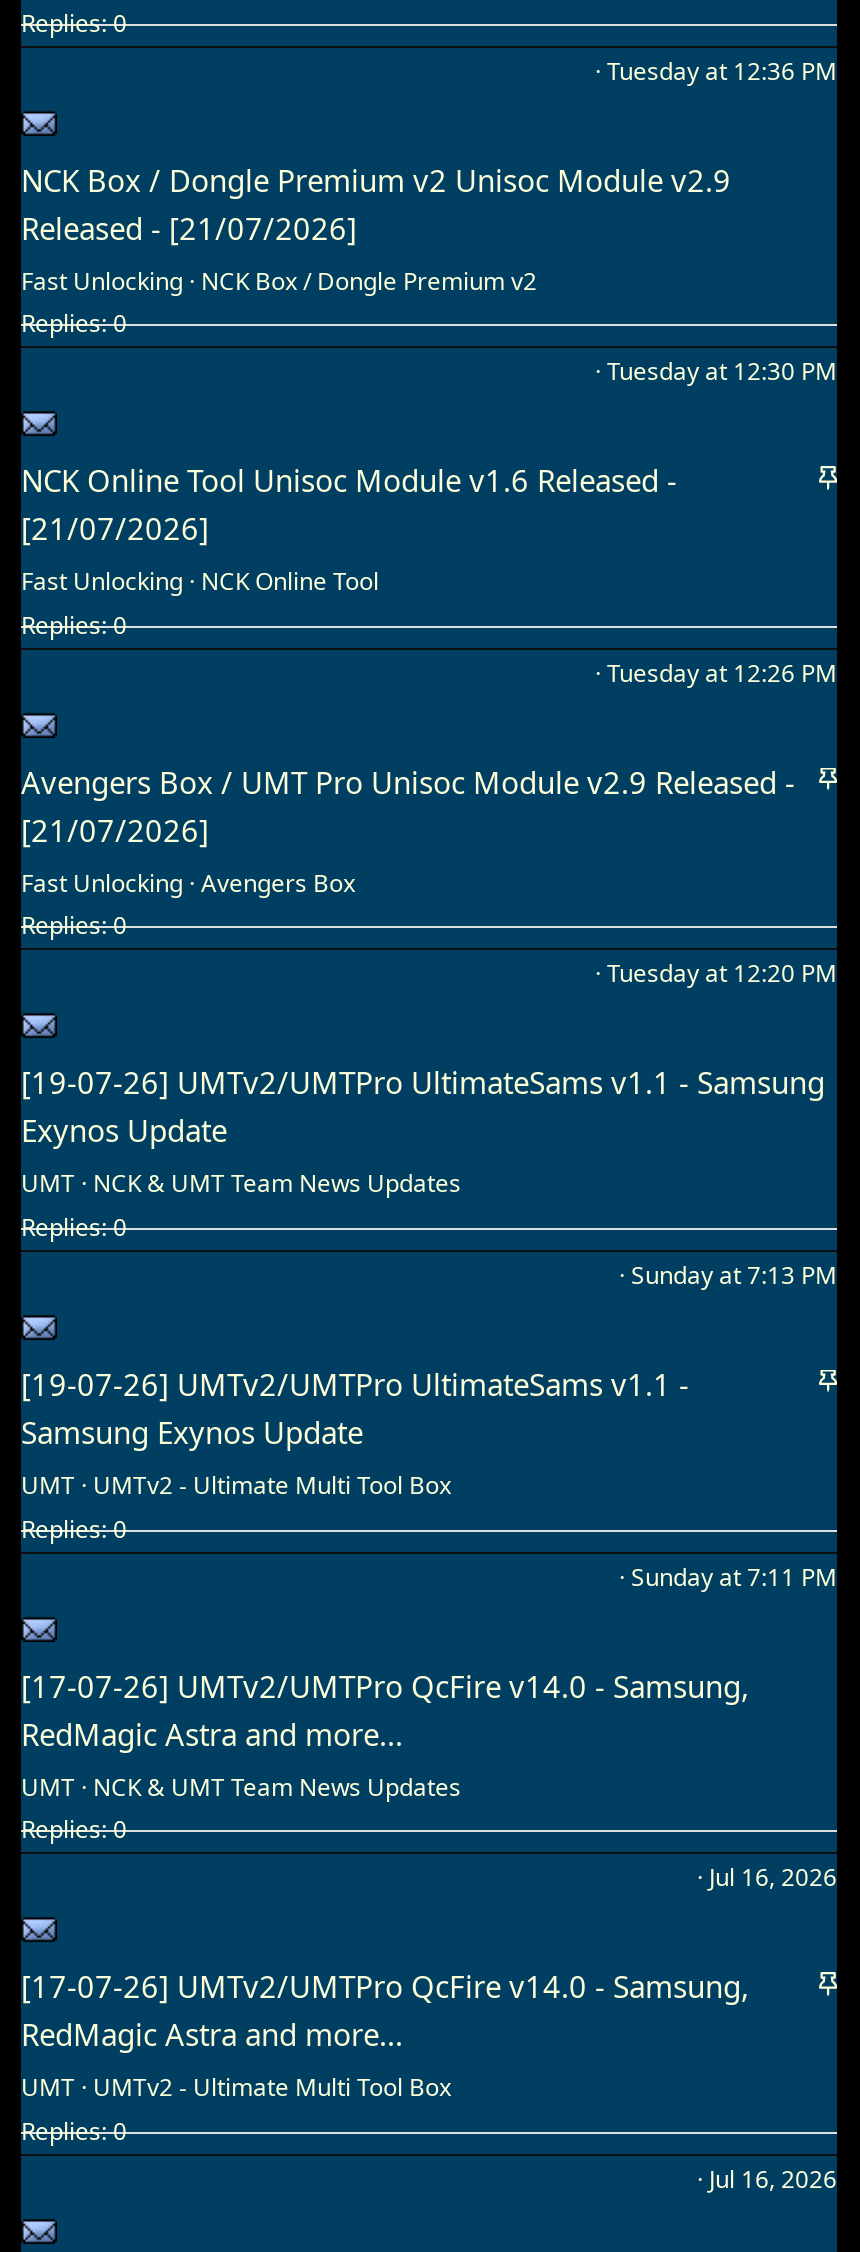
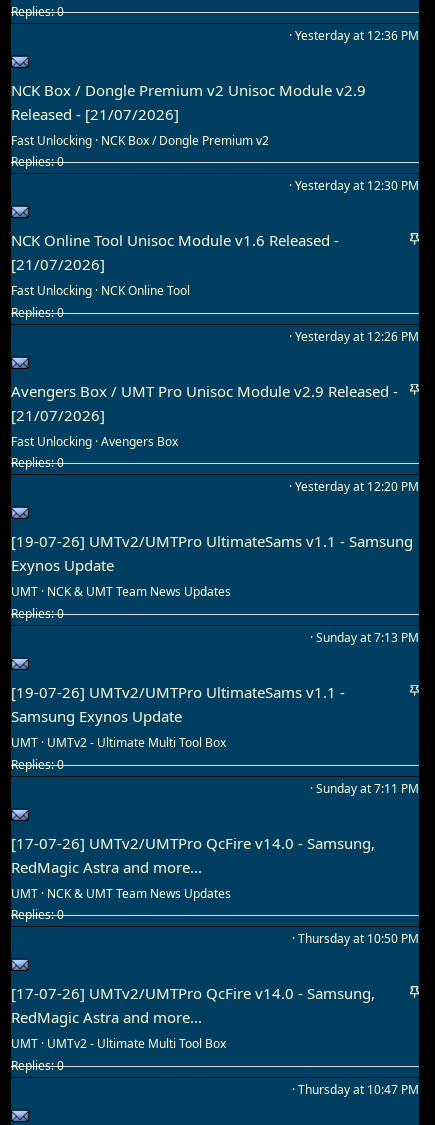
- Tuesday at 12:36 PM
+ Yesterday at 12:36 PM

- Tuesday at 12:30 PM
+ Yesterday at 12:30 PM

- Tuesday at 12:26 PM
+ Yesterday at 12:26 PM

- Tuesday at 12:20 PM
+ Yesterday at 12:20 PM

- Jul 16, 2026
+ Thursday at 10:50 PM

- Jul 16, 2026
+ Thursday at 10:47 PM
